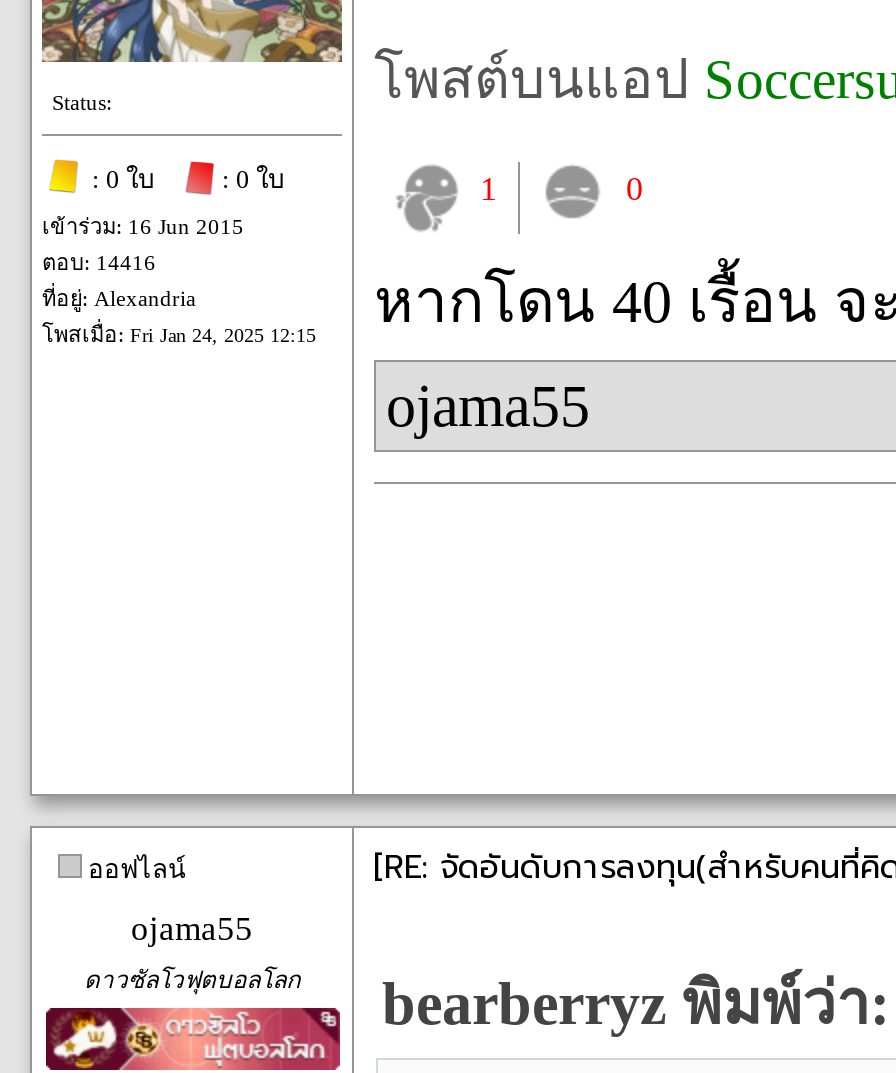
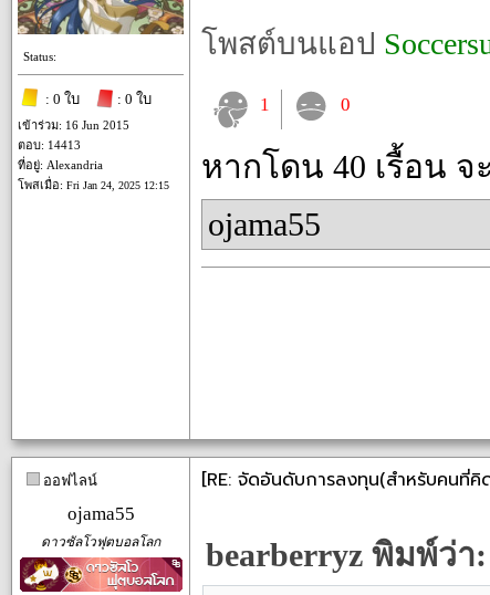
- ตอบ: 14416
+ ตอบ: 14413
